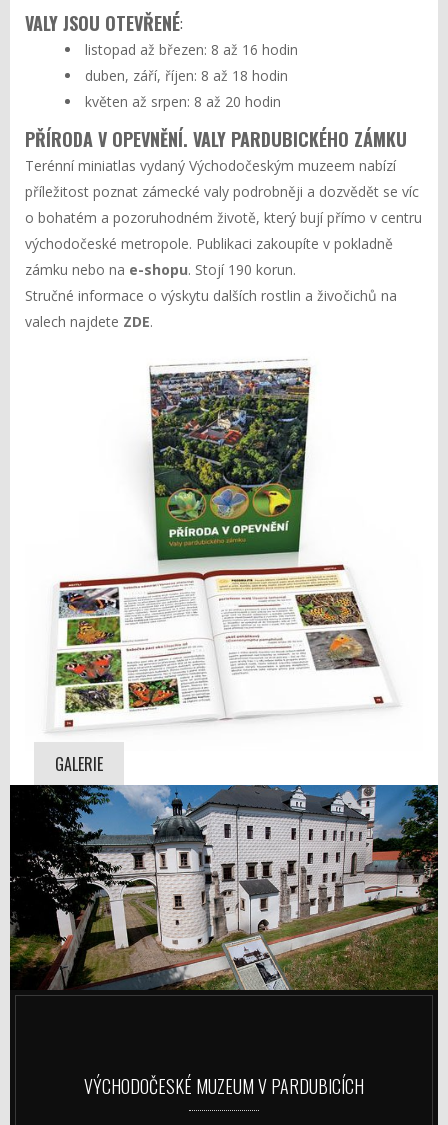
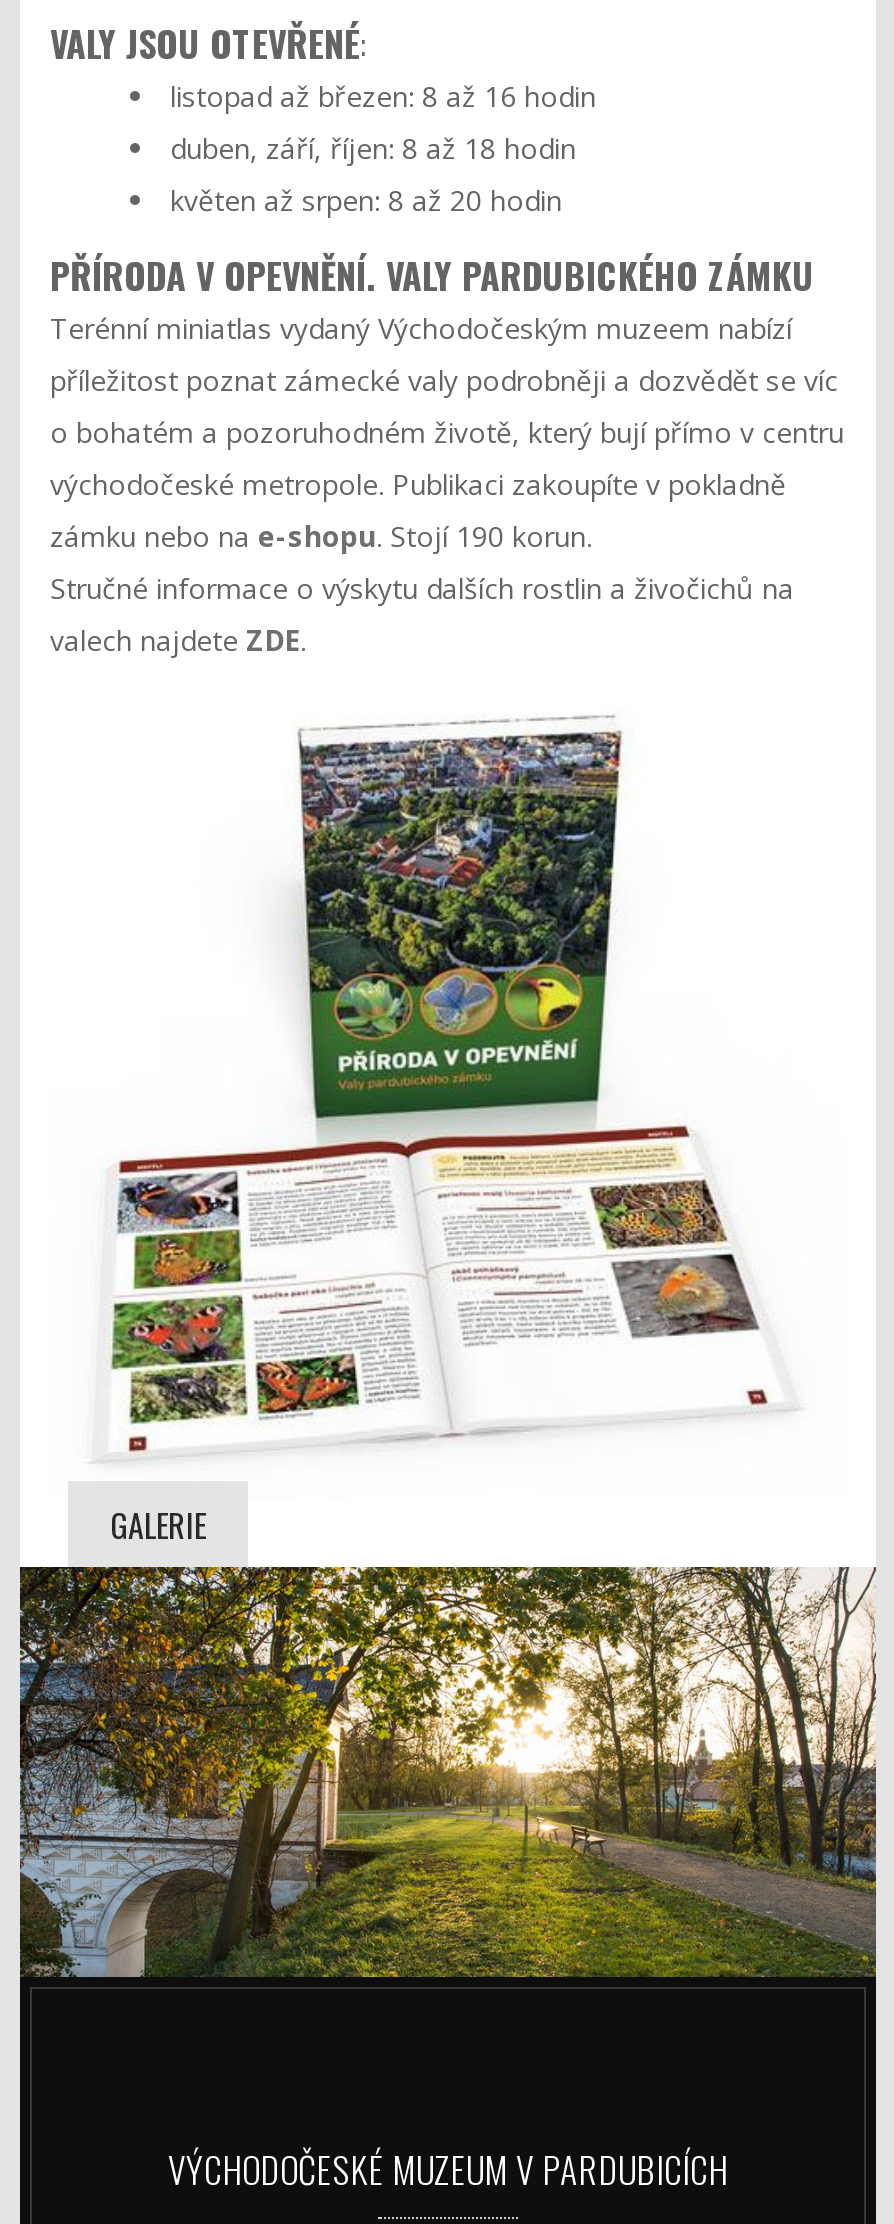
- [image]
+ [image]
